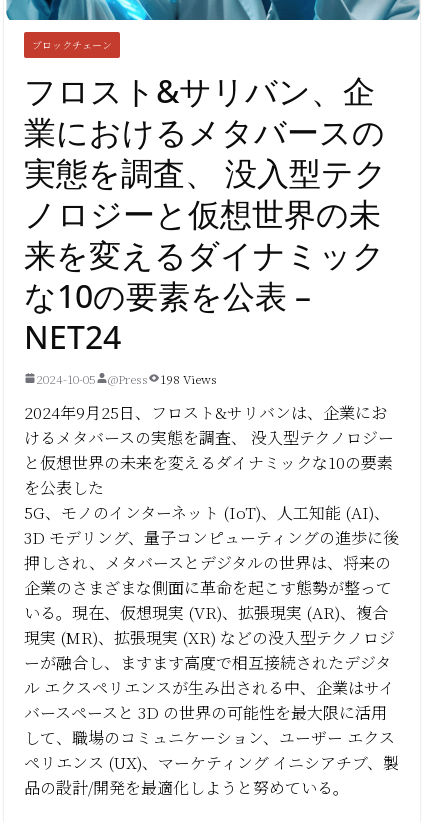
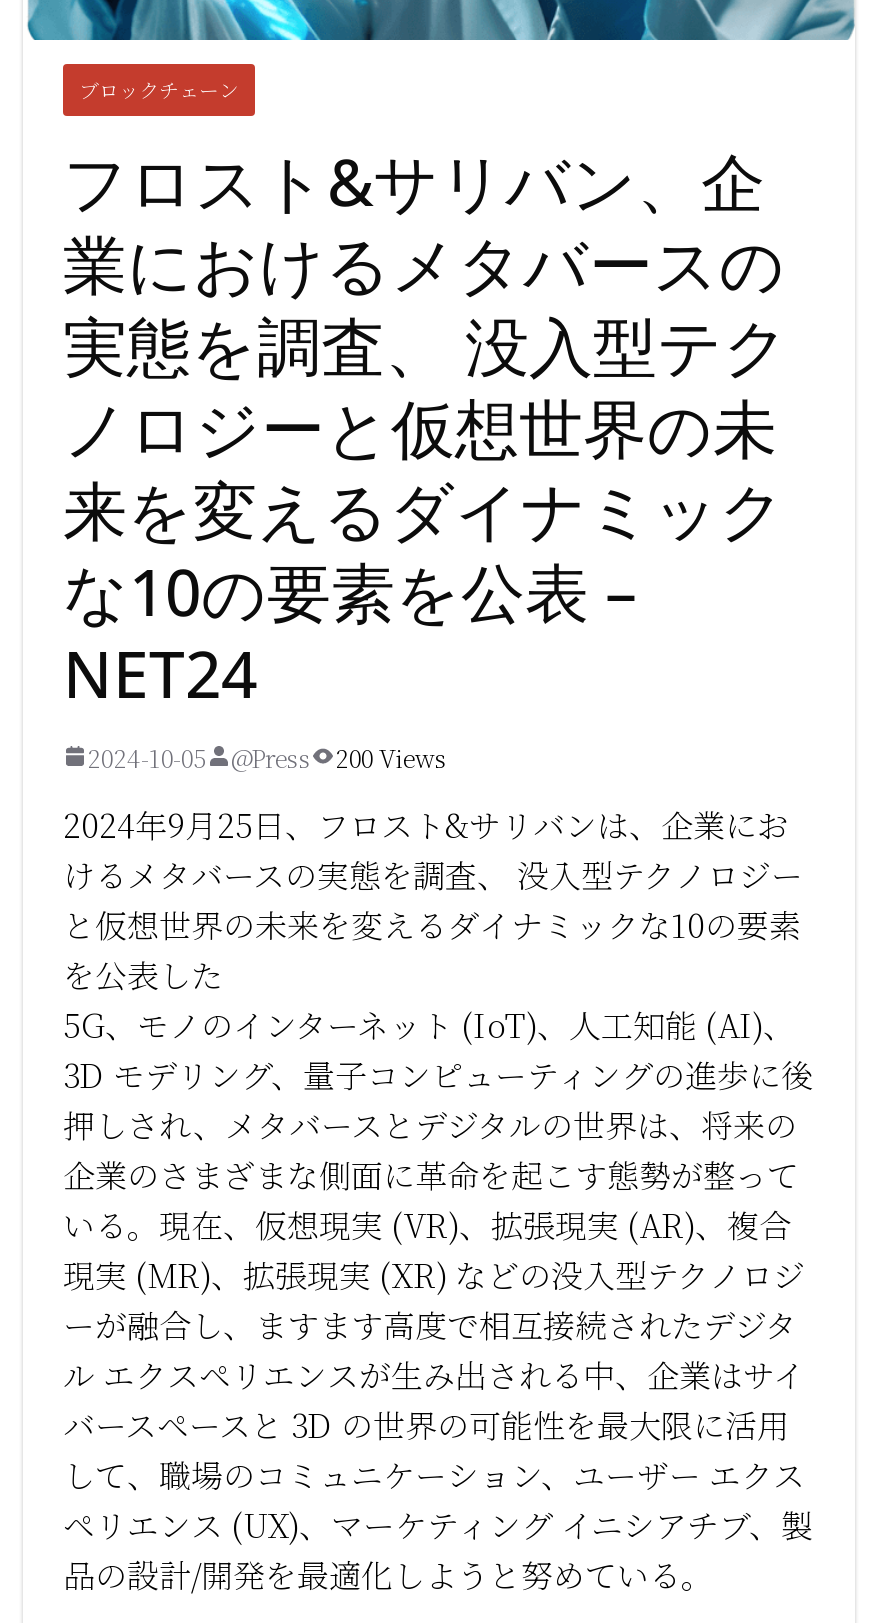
- 2024-10-05 @Press 198 Views
+ 2024-10-05 @Press 200 Views
